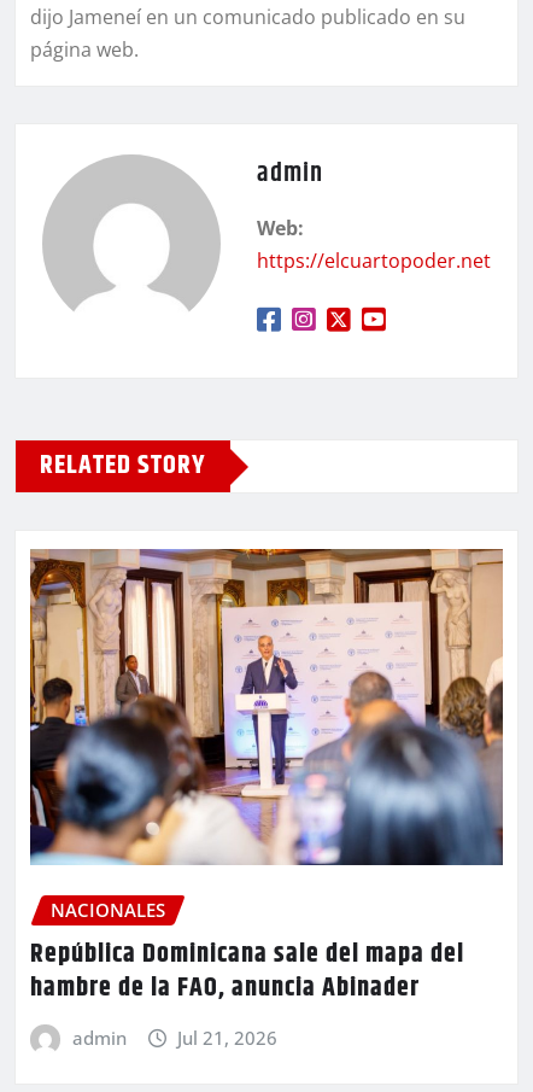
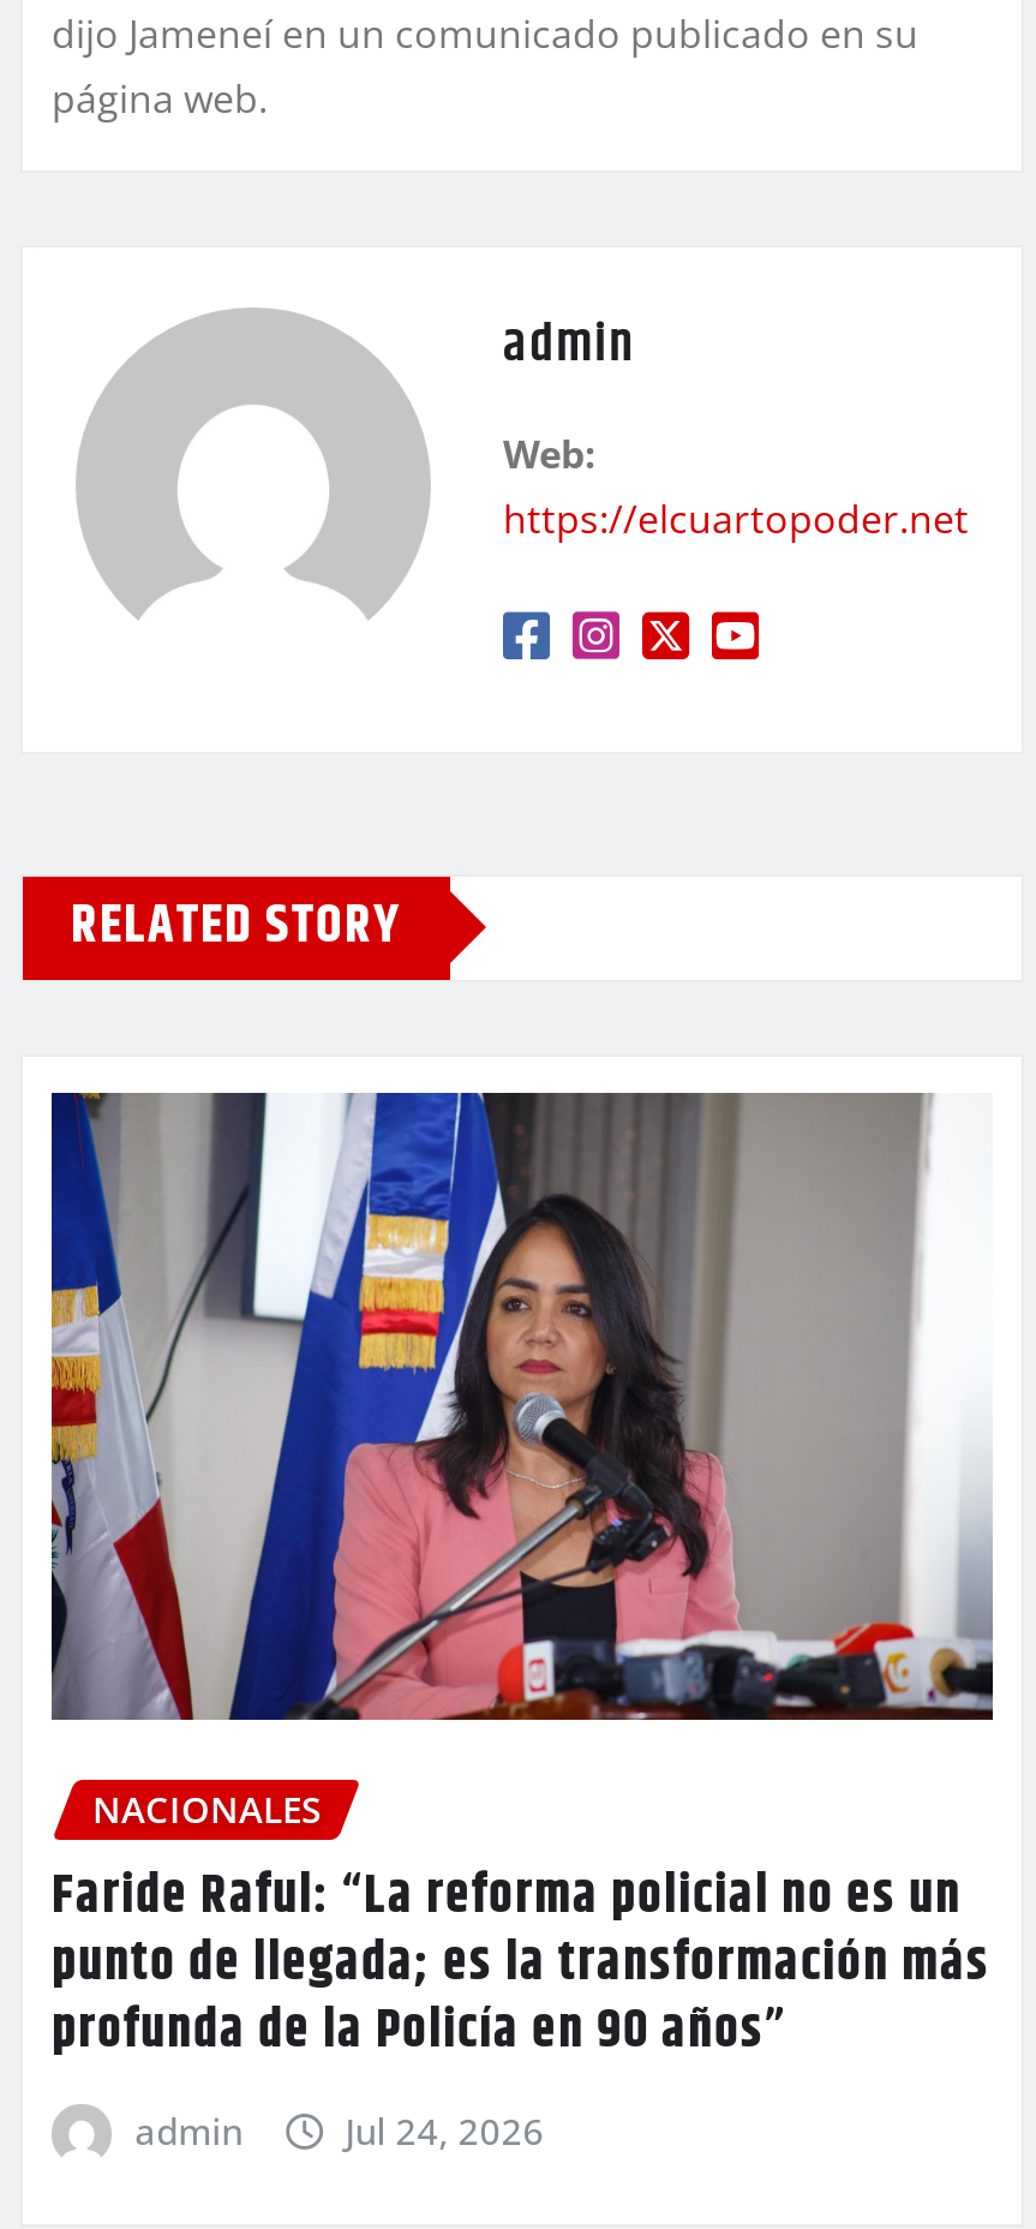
- [image]
+ [image]

- República Dominicana sale del mapa del
- hambre de la FAO, anuncia Abinader
+ Faride Raful: “La reforma policial no es un
+ punto de llegada; es la transformación más
+ profunda de la Policía en 90 años”

- Jul 21, 2026
+ Jul 24, 2026
